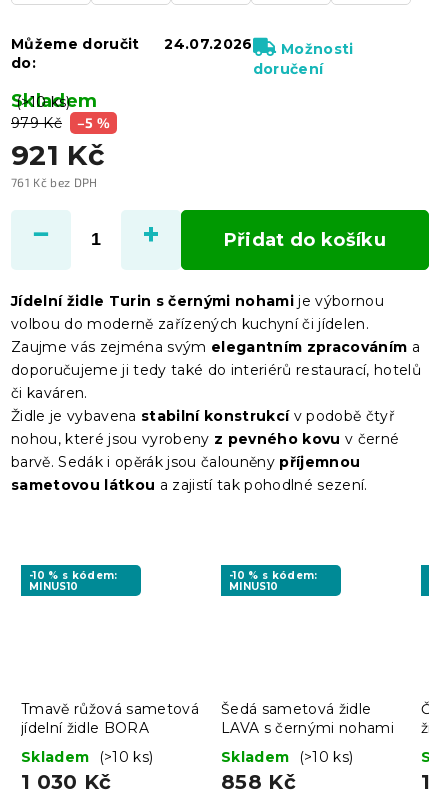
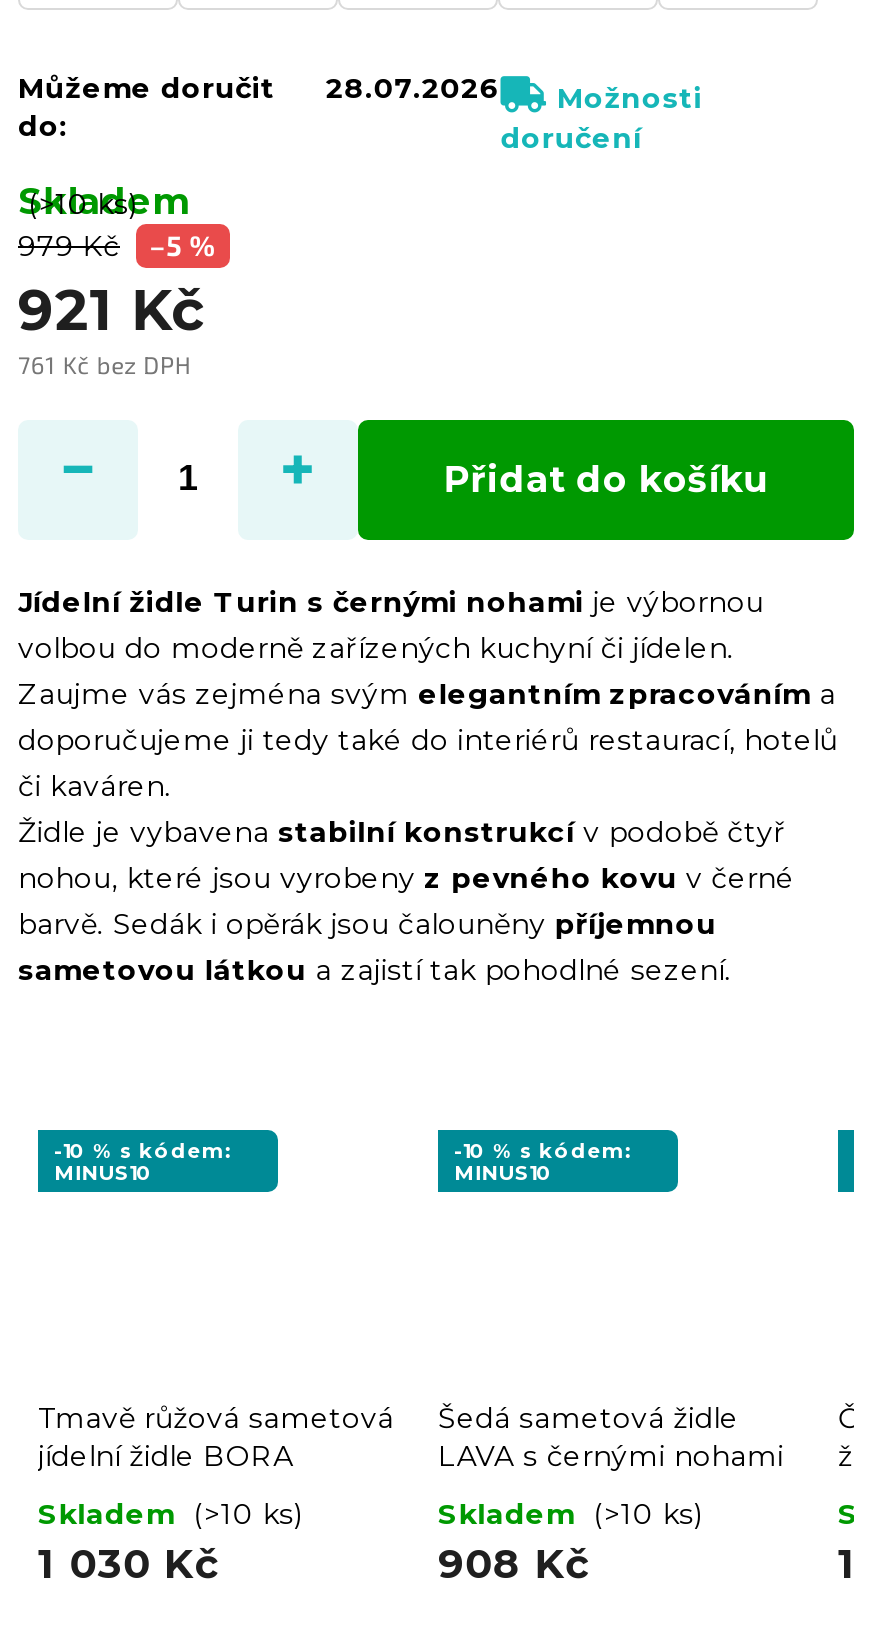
- Můžeme doručit 24.07.2026 Možnosti
+ Můžeme doručit 28.07.2026 Možnosti

- 858 Kč
+ 908 Kč
